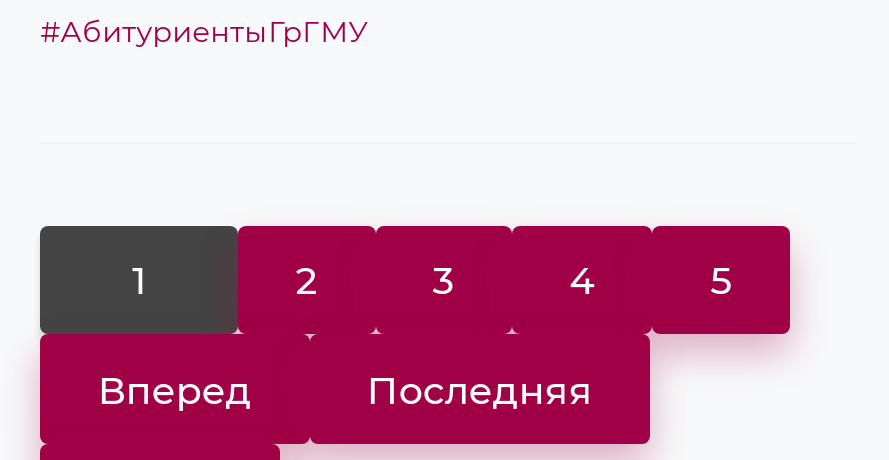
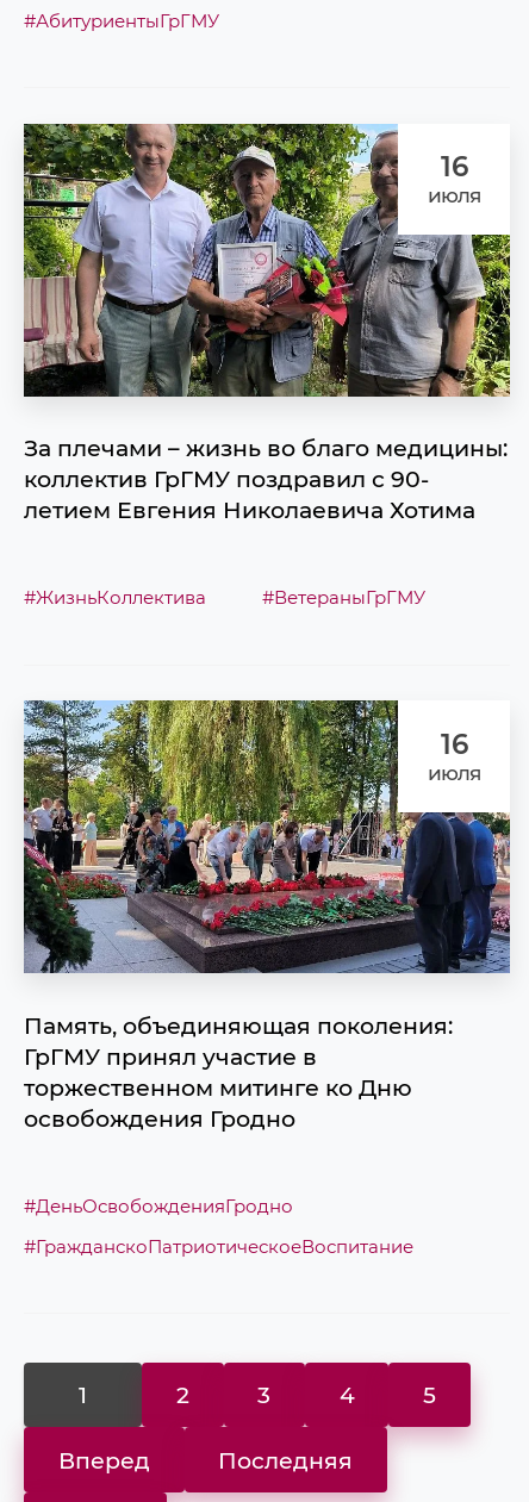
+ [image]
+ 16
+ июля

+ [image]
+ 16
+ июля

+ За плечами – жизнь во благо медицины:
+ коллектив ГрГМУ поздравил с 90-
+ летием Евгения Николаевича Хотима
+ #ЖизньКоллектива
+ #ВетераныГрГМУ

+ Память, объединяющая поколения:
+ ГрГМУ принял участие в
+ торжественном митинге ко Дню
+ освобождения Гродно
+ #ДеньОсвобожденияГродно
+ #ГражданскоПатриотическоеВоспитание
